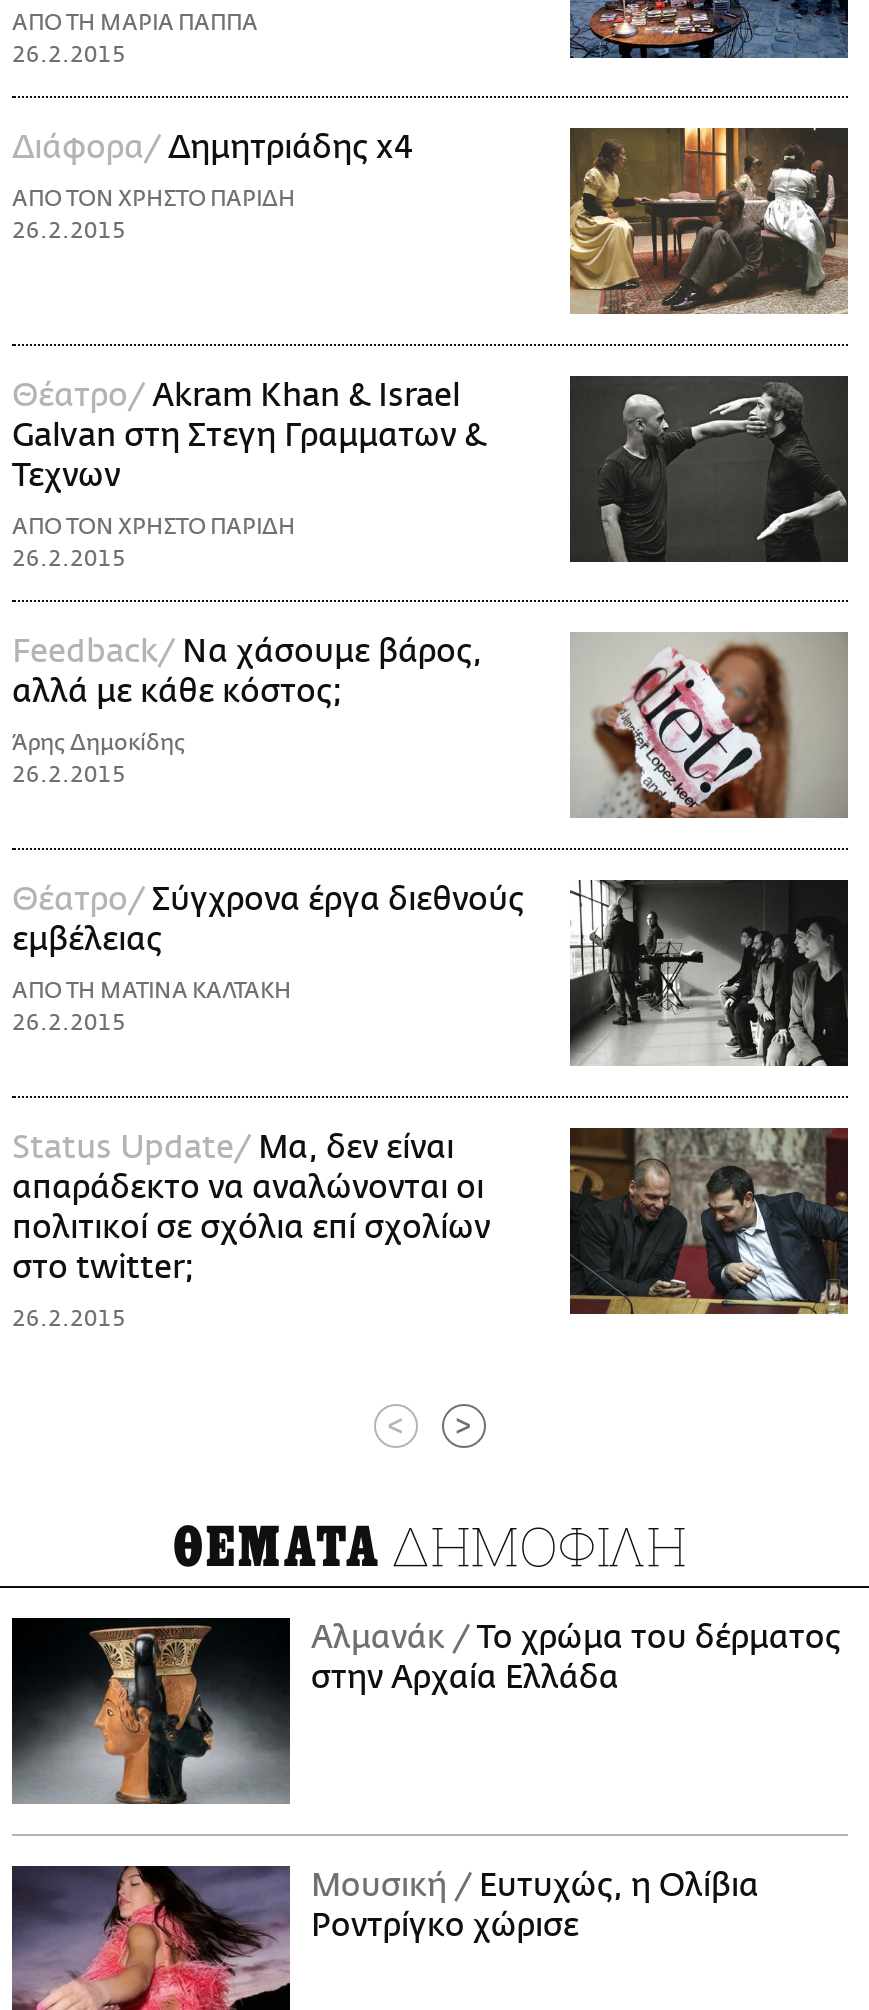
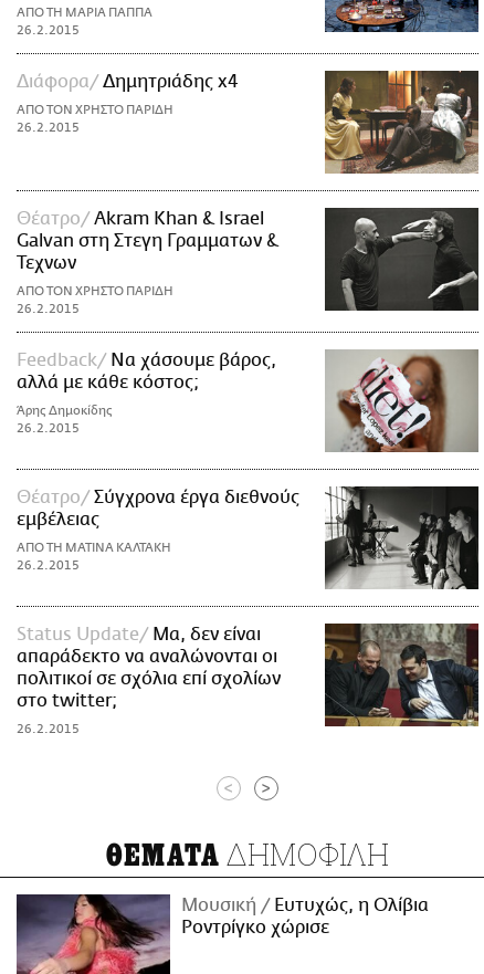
- [image]
- Αλμανάκ Το χρώμα του δέρματος
- στην Αρχαία Ελλάδα
